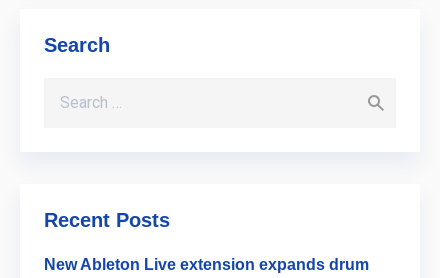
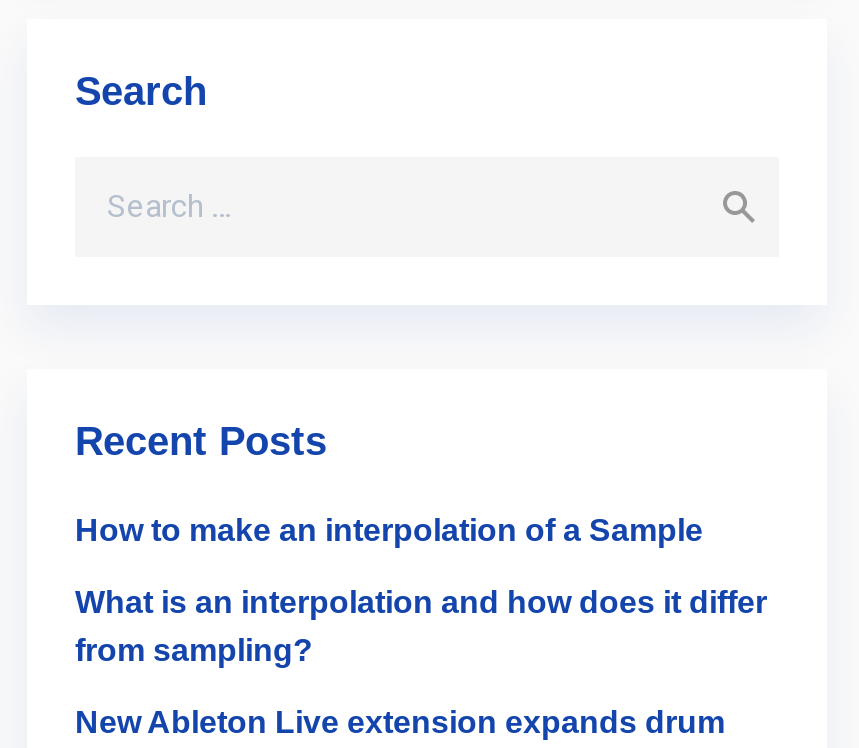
+ How to make an interpolation of a Sample
+ What is an interpolation and how does it differ
+ from sampling?
